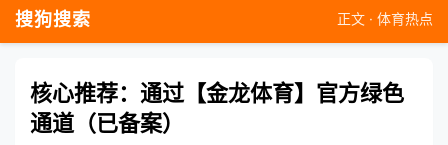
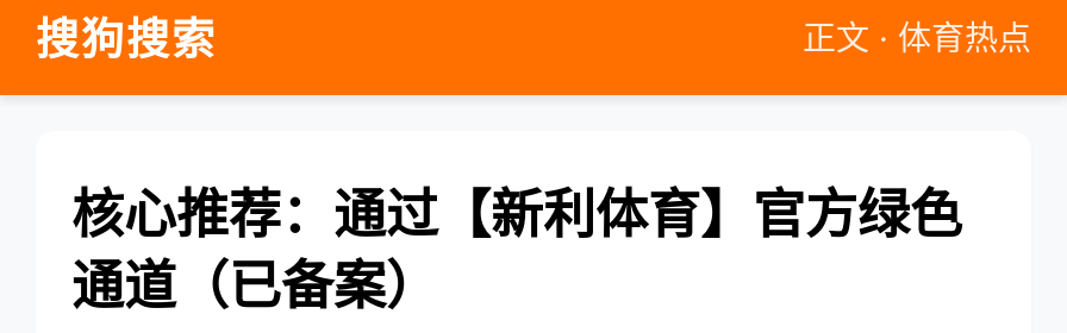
- 核心推荐：通过【金龙体育】官方绿色
+ 核心推荐：通过【新利体育】官方绿色
